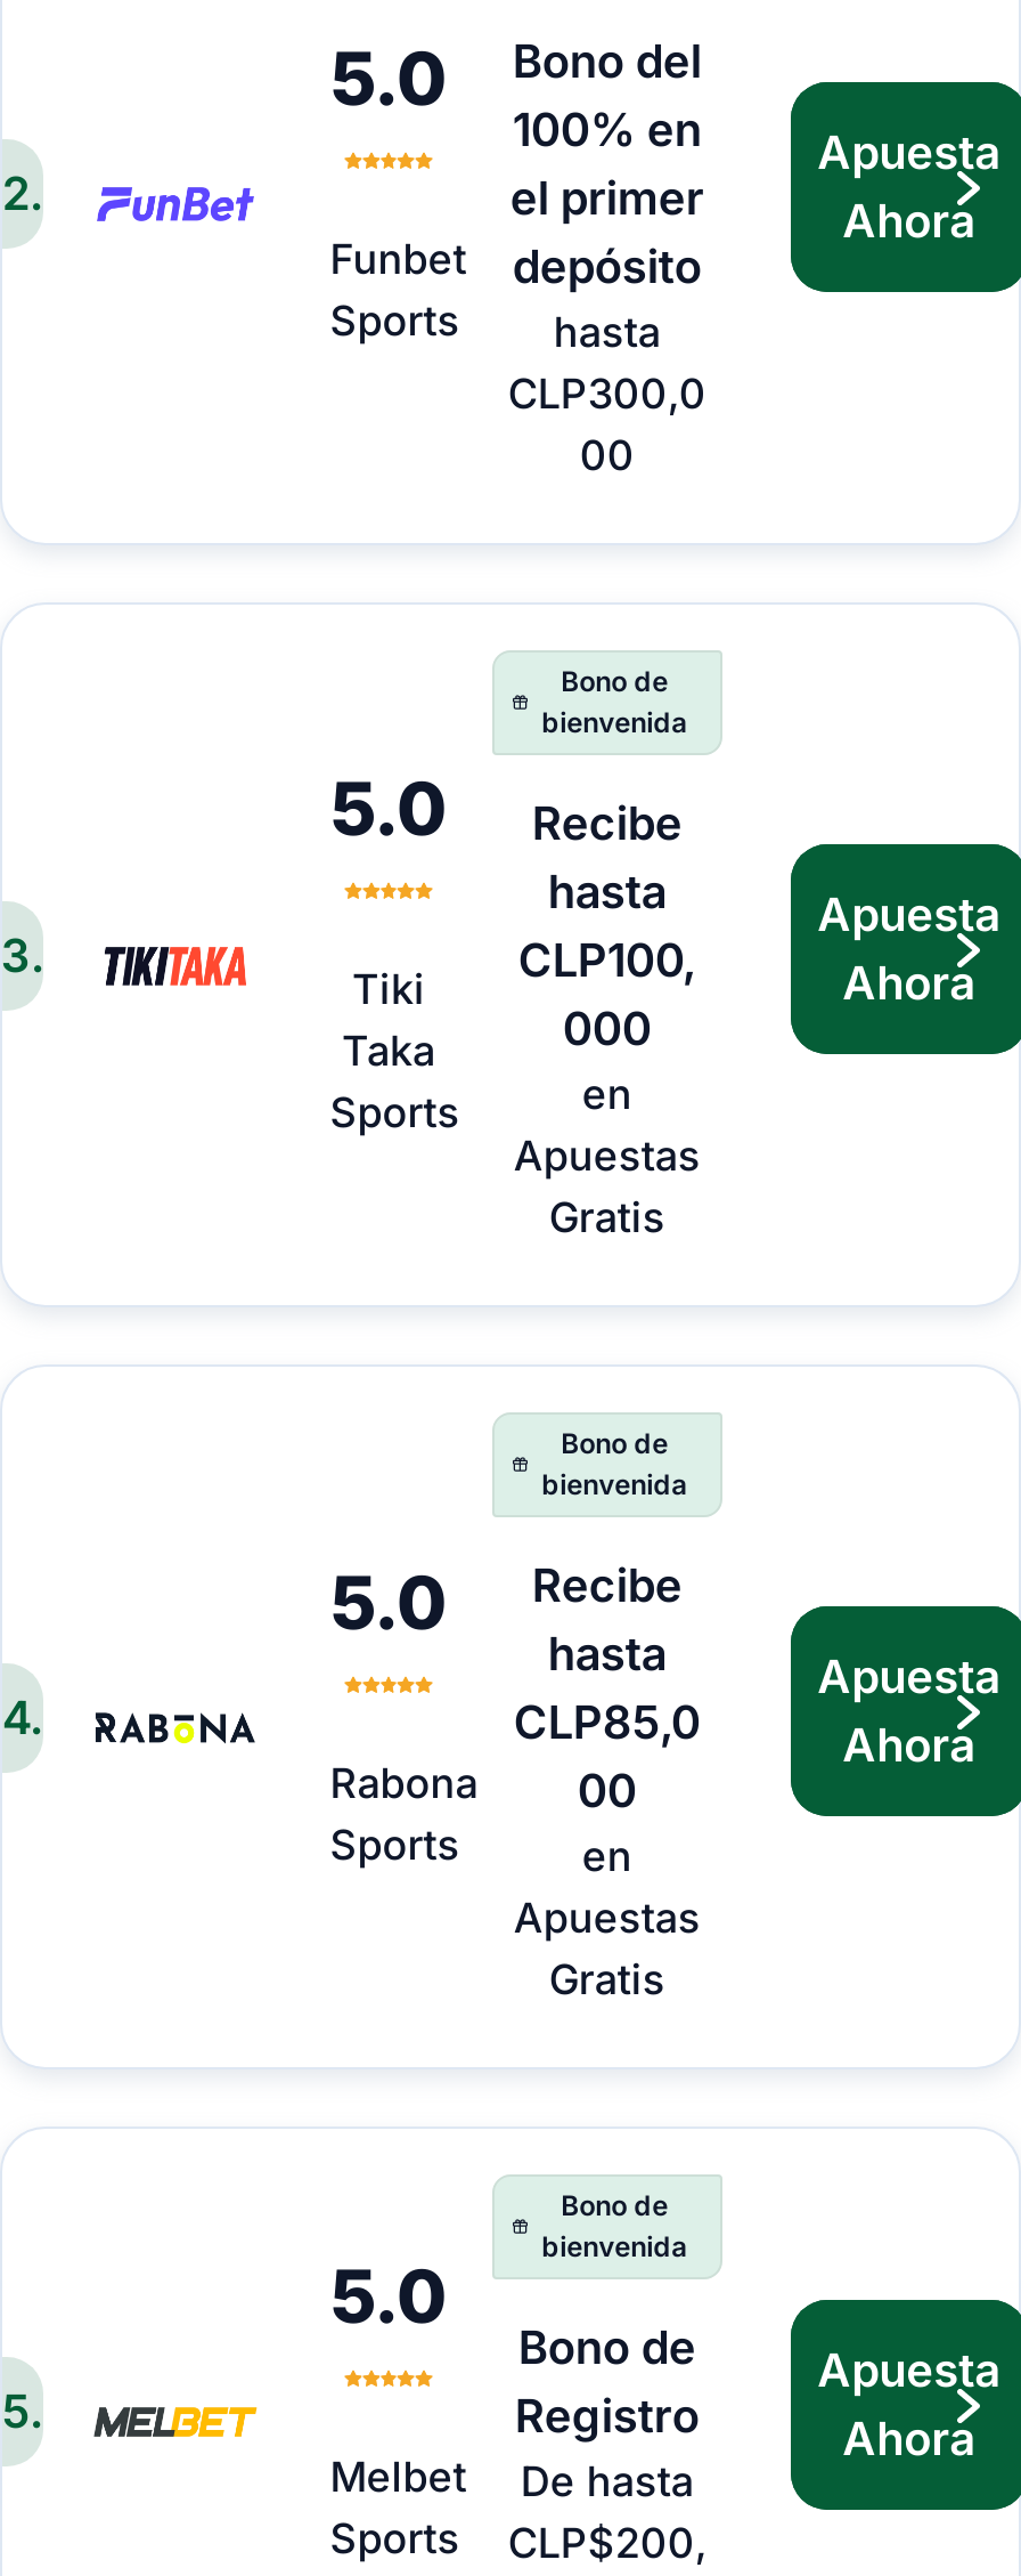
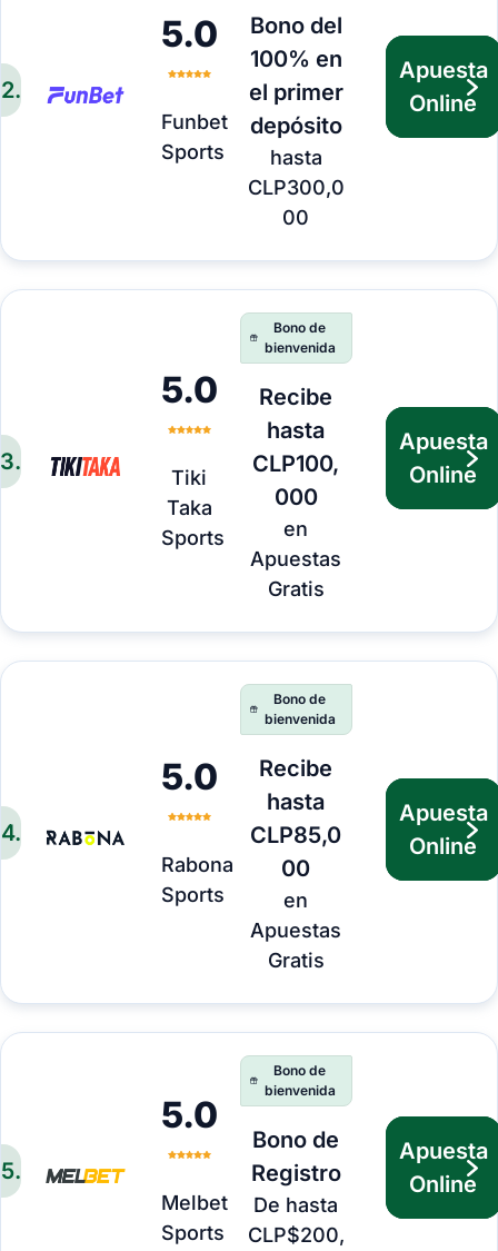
- Ahora
+ Online

- Ahora
+ Online

- Ahora
+ Online

- Ahora
+ Online
